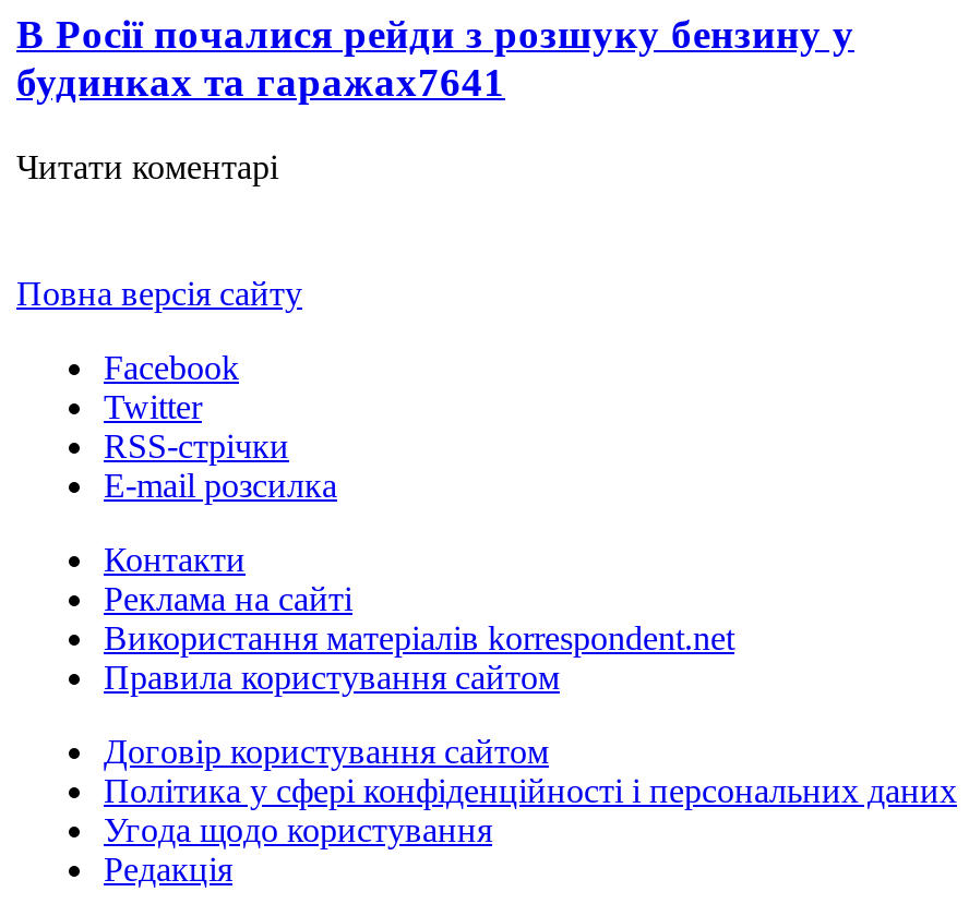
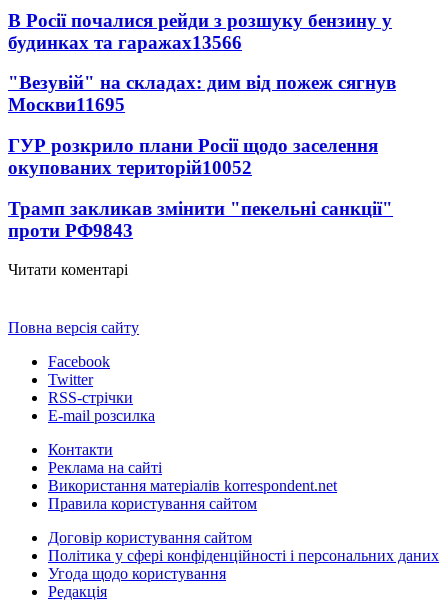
- будинках та гаражах7641
+ будинках та гаражах13566
+ "Везувій" на складах: дим від пожеж сягнув
+ Москви11695
+ ГУР розкрило плани Росії щодо заселення
+ окупованих територій10052
+ Трамп закликав змінити "пекельні санкції"
+ проти РФ9843
